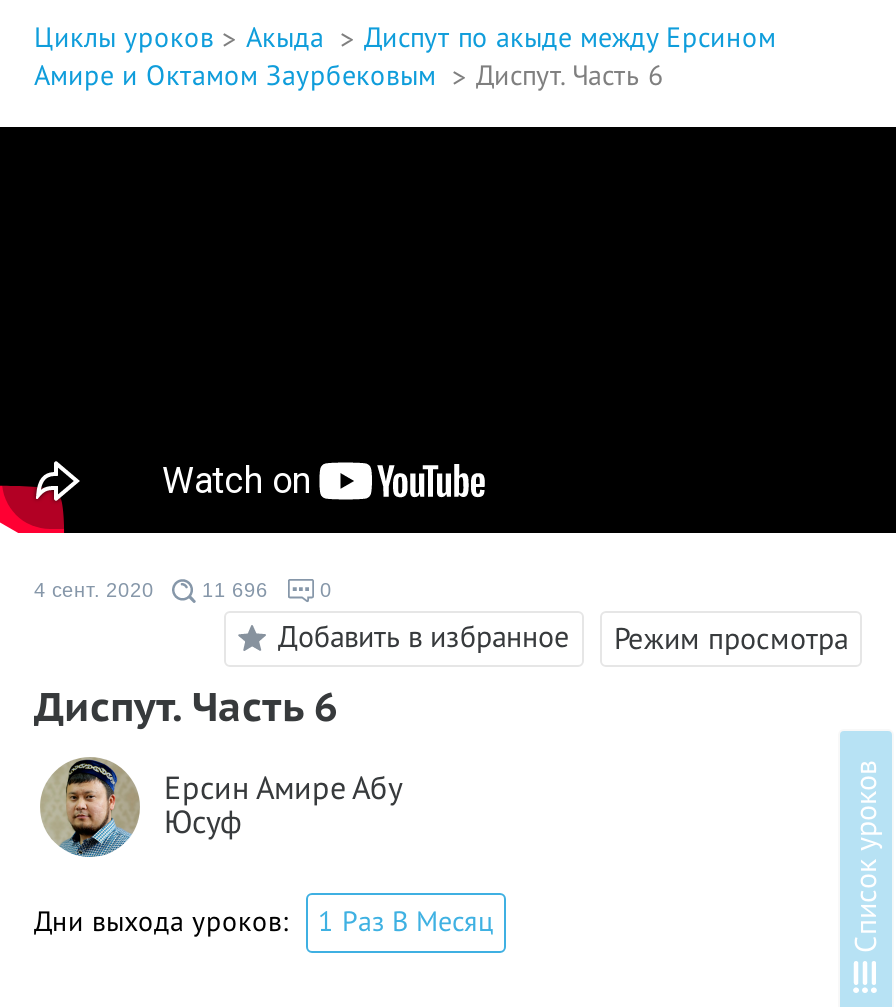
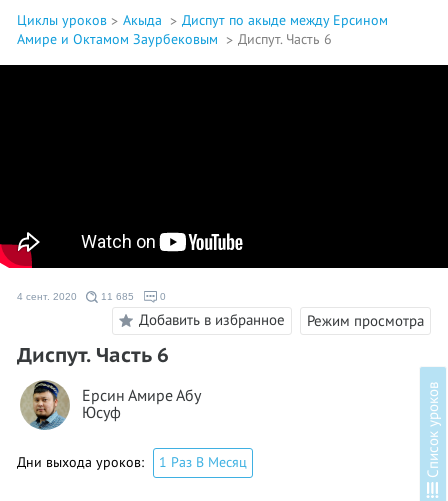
- 4 сент. 2020 11 696
+ 4 сент. 2020 11 685
